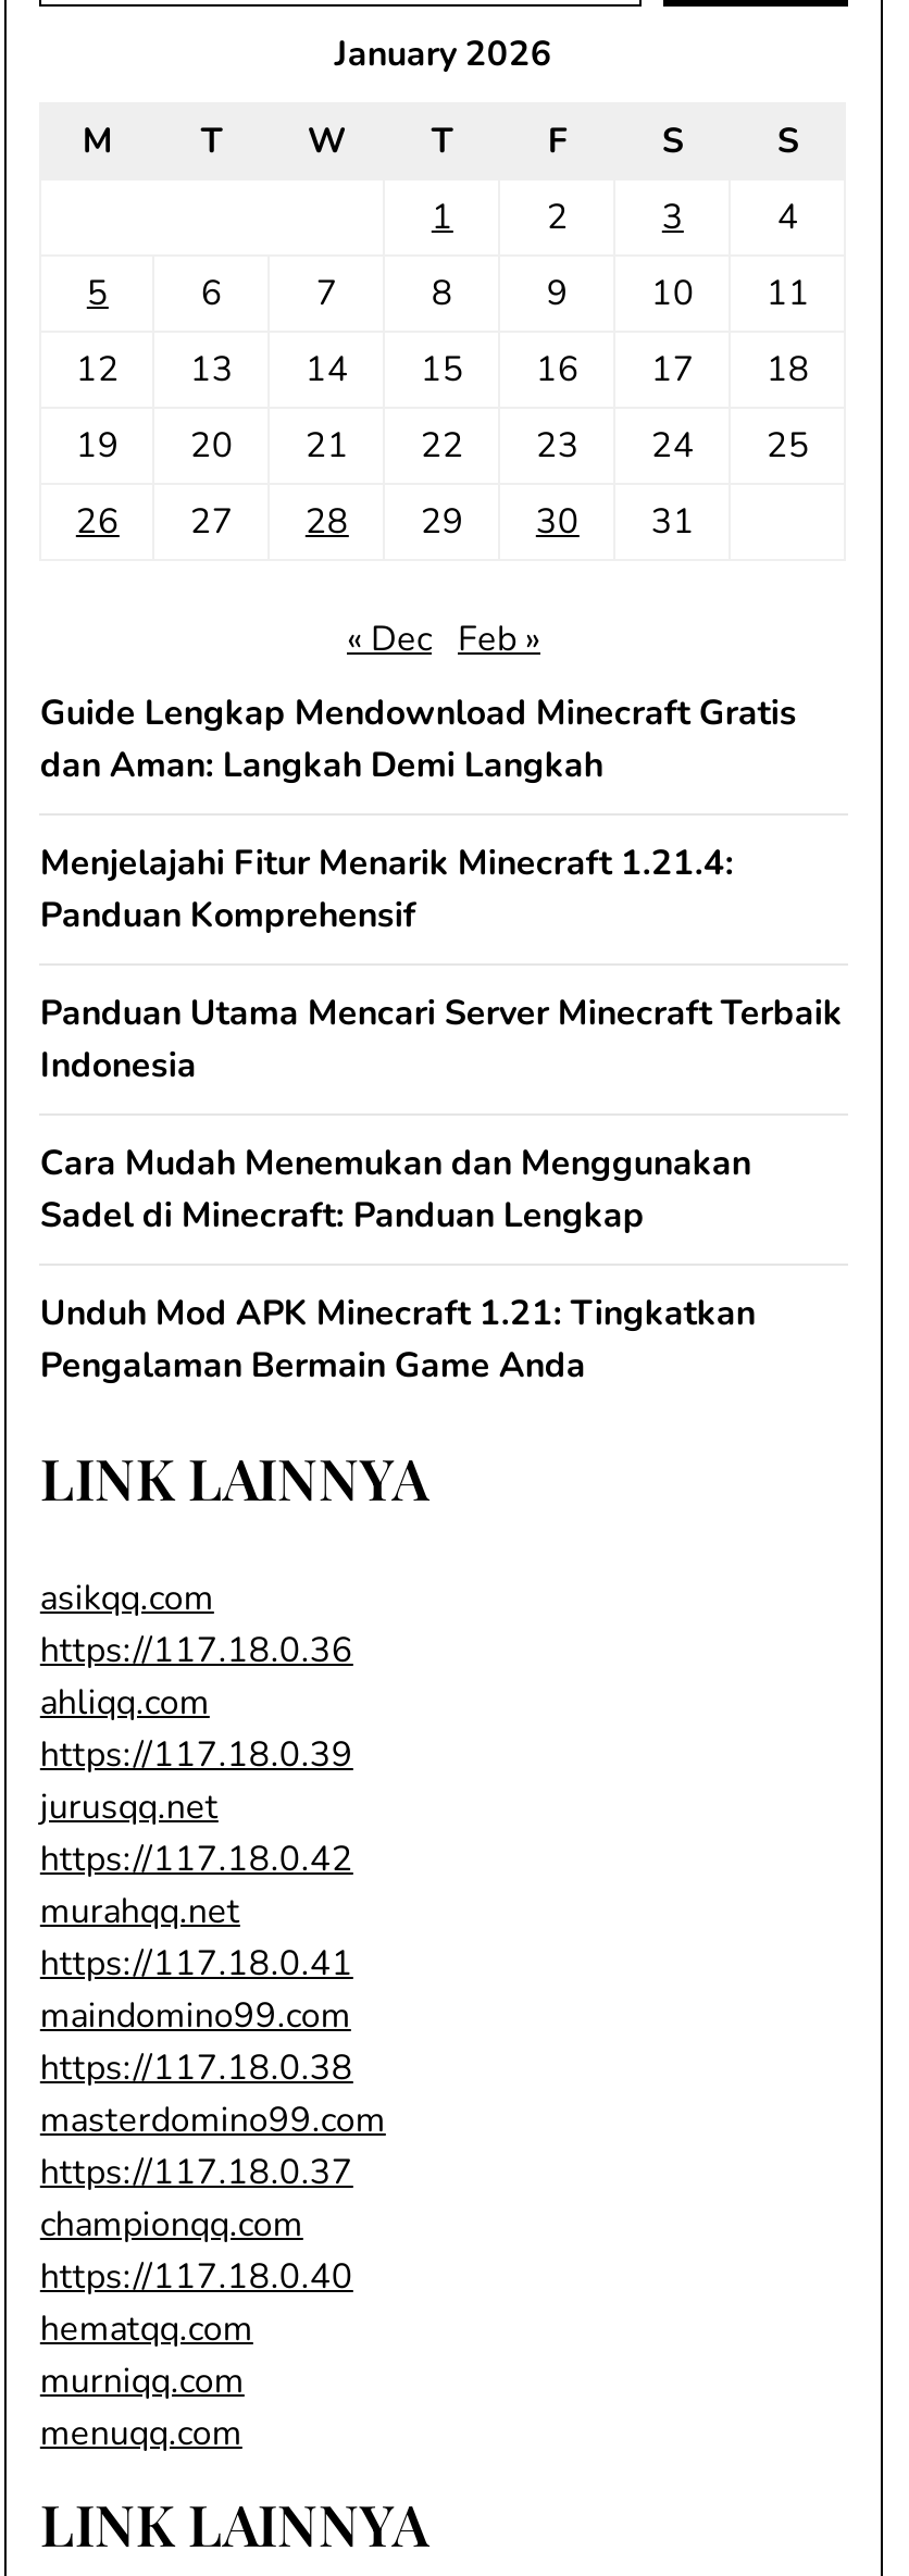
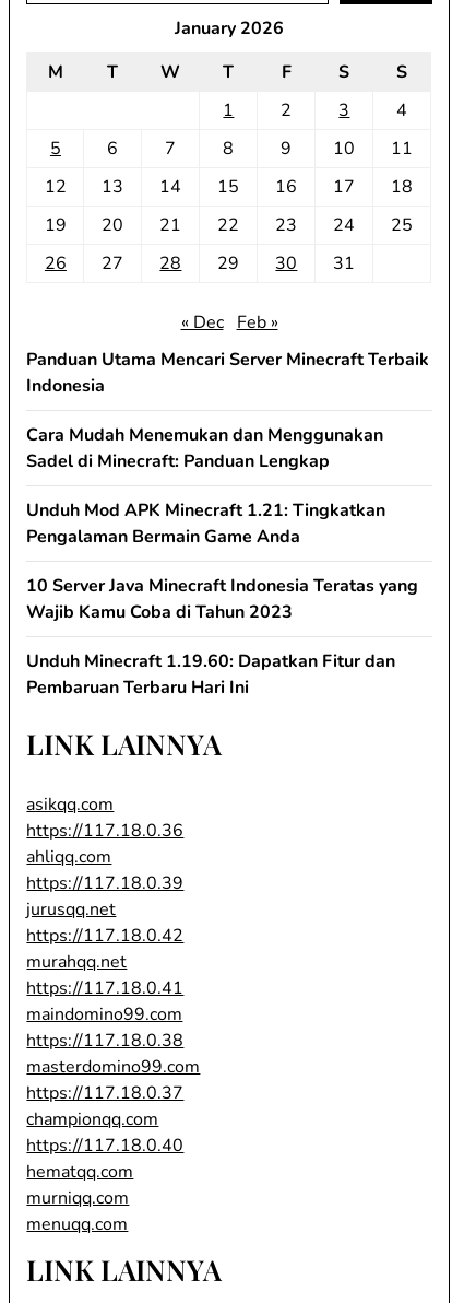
- Guide Lengkap Mendownload Minecraft Gratis
- dan Aman: Langkah Demi Langkah
- Menjelajahi Fitur Menarik Minecraft 1.21.4:
- Panduan Komprehensif

moved up: Panduan Utama Mencari Server Minecraft Terbaik | Indonesia | Cara Mudah Menemukan dan Menggunakan | Sadel di Minecraft: Panduan Lengkap | Unduh Mod APK Minecraft 1.21: Tingkatkan | Pengalaman Bermain Game Anda

+ 10 Server Java Minecraft Indonesia Teratas yang
+ Wajib Kamu Coba di Tahun 2023
+ Unduh Minecraft 1.19.60: Dapatkan Fitur dan
+ Pembaruan Terbaru Hari Ini
